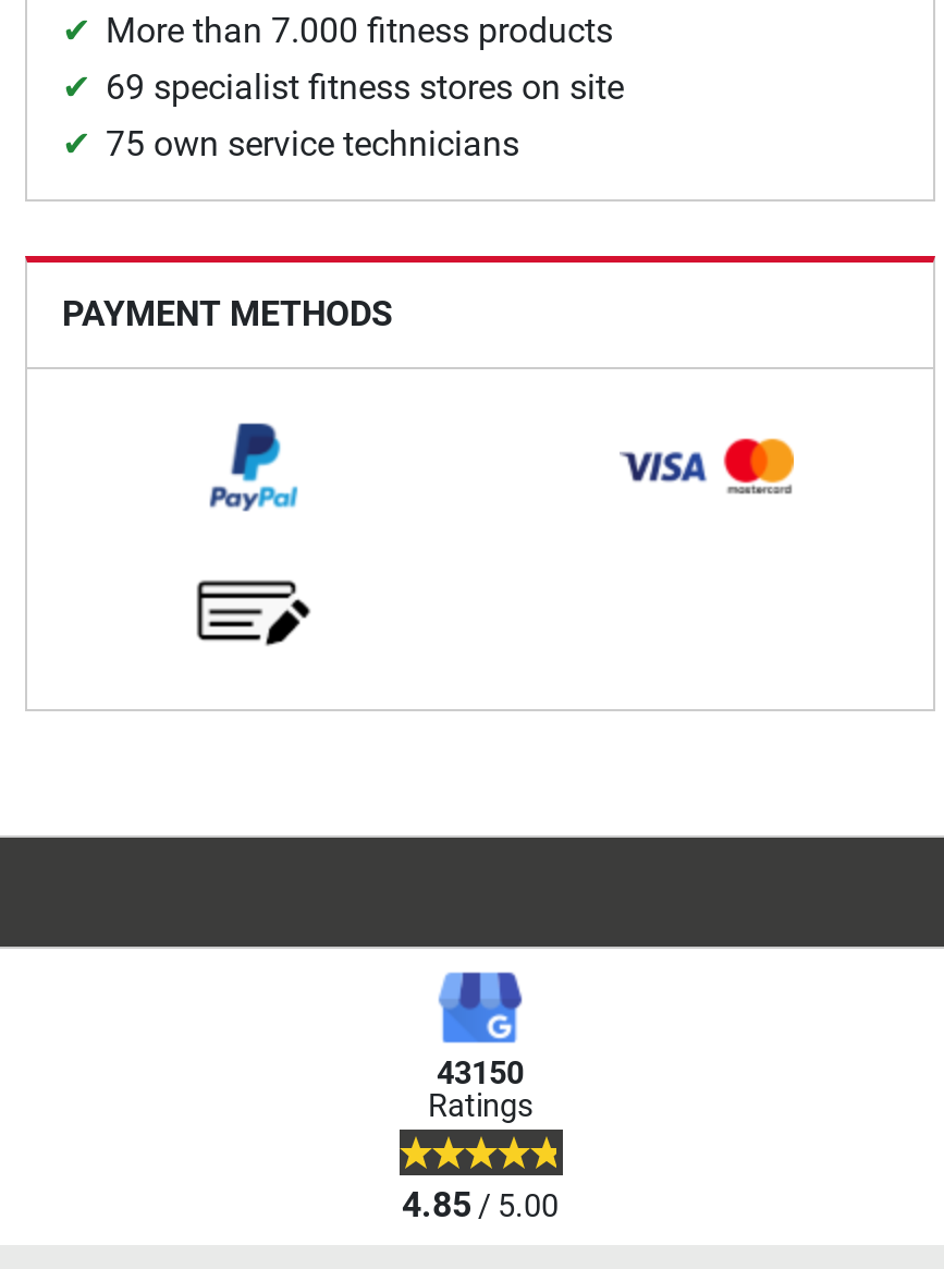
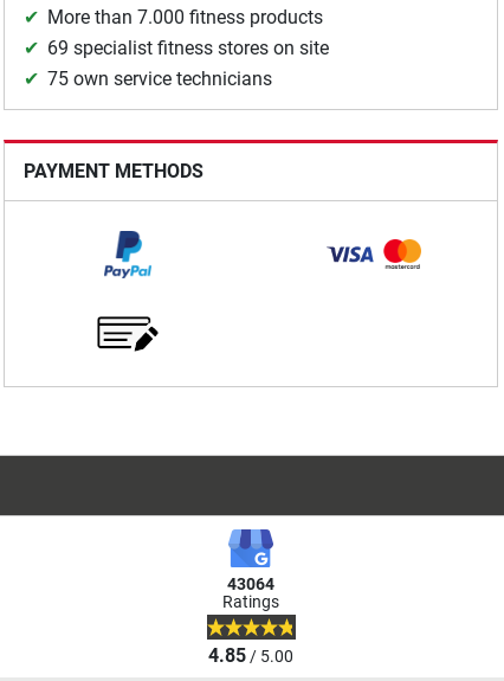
- 43150
+ 43064
